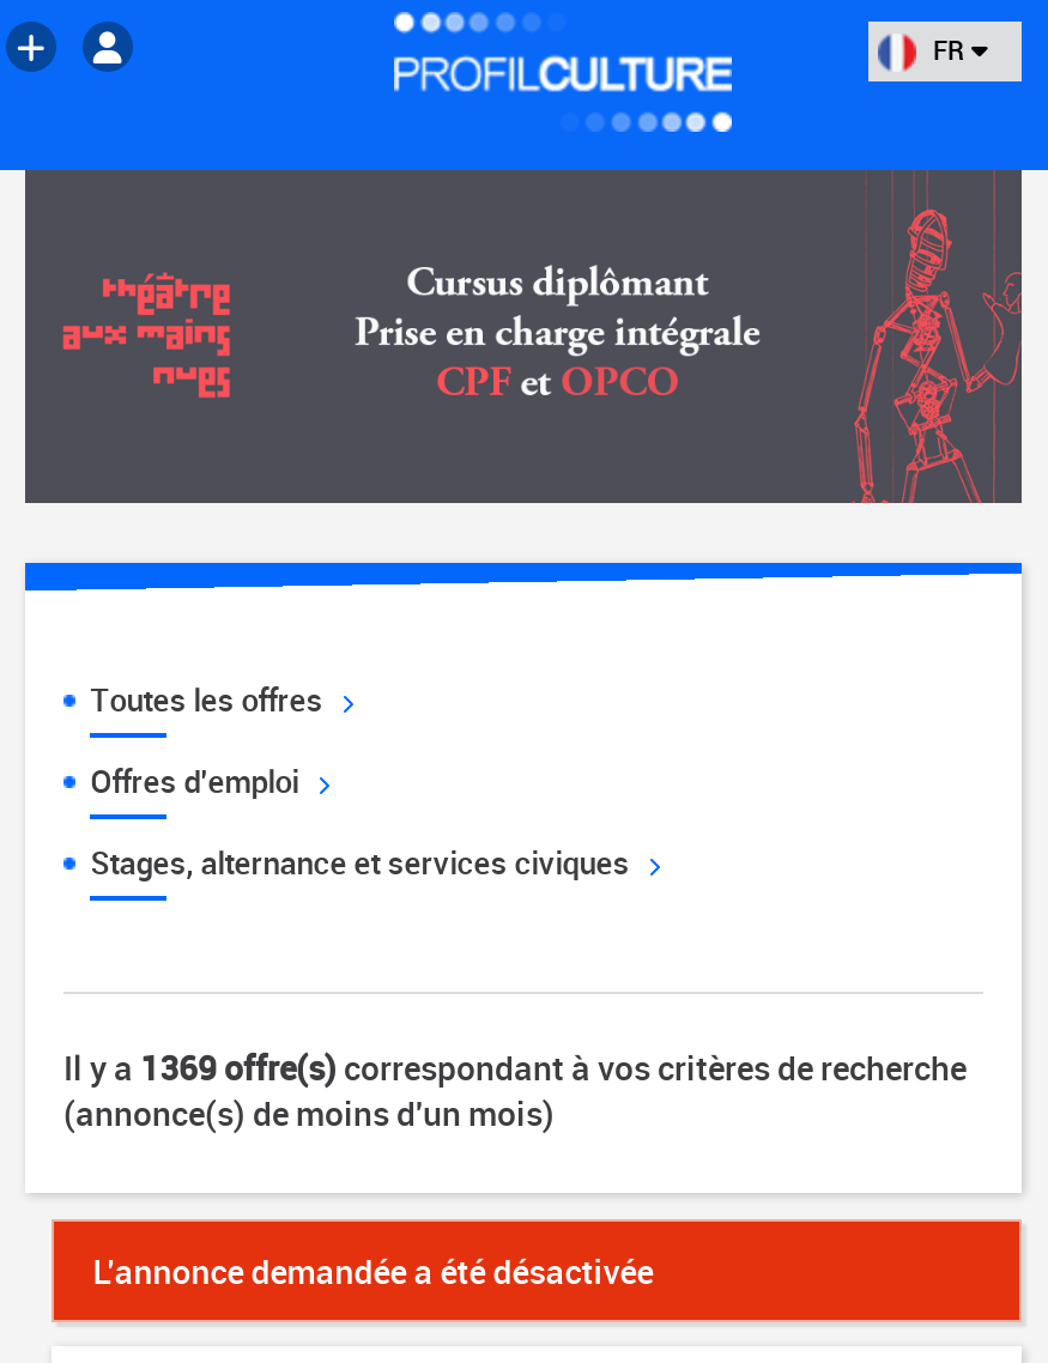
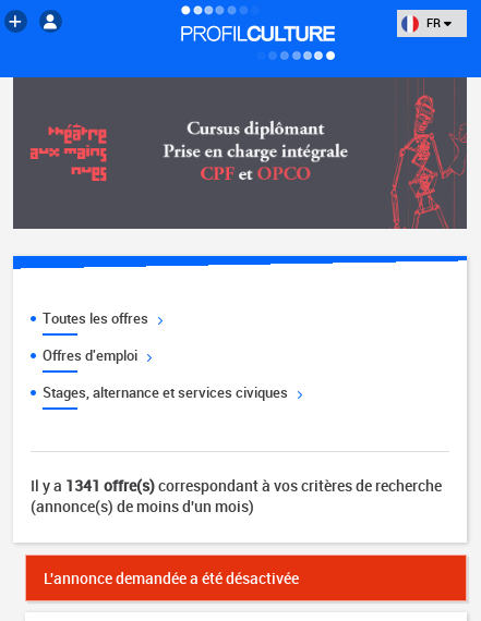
- Il y a 1369 offre(s) correspondant à vos critères de recherche
+ Il y a 1341 offre(s) correspondant à vos critères de recherche
